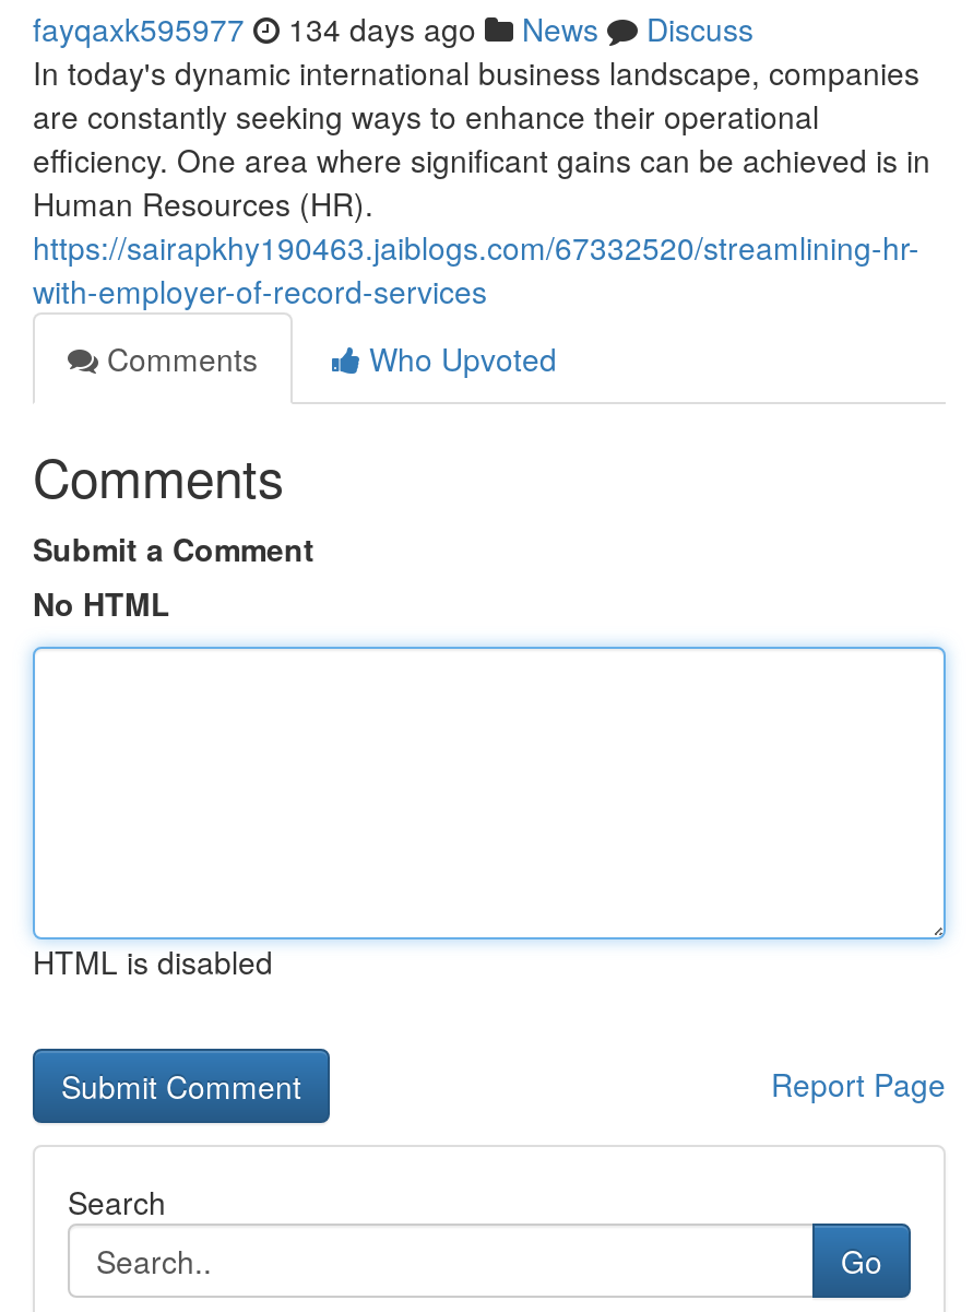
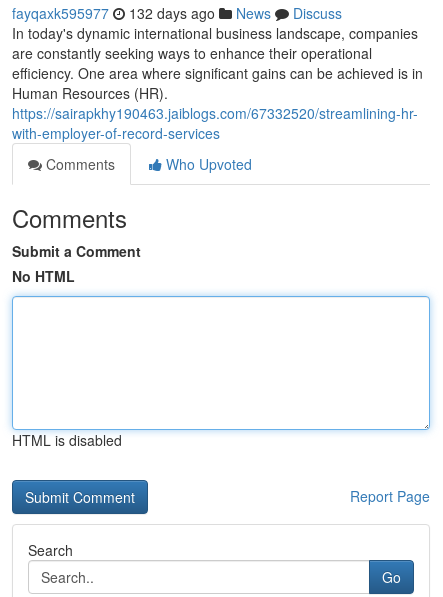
- fayqaxk595977 134 days ago News Discuss
+ fayqaxk595977 132 days ago News Discuss
